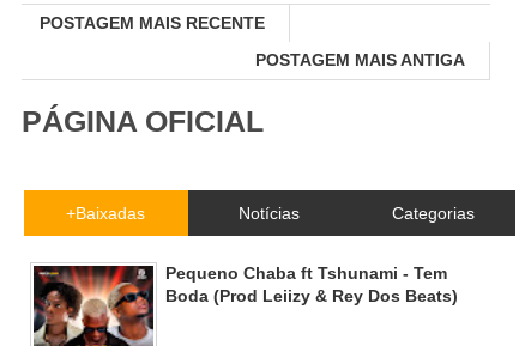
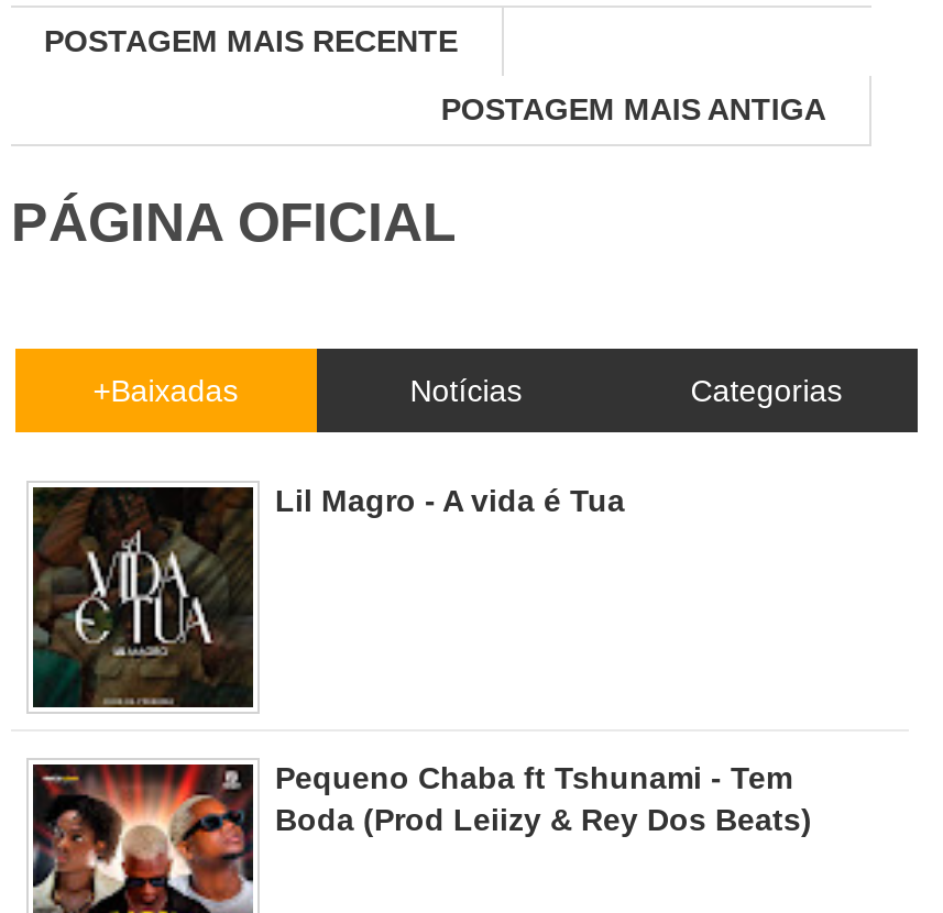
+ [image]
+ Lil Magro - A vida é Tua
